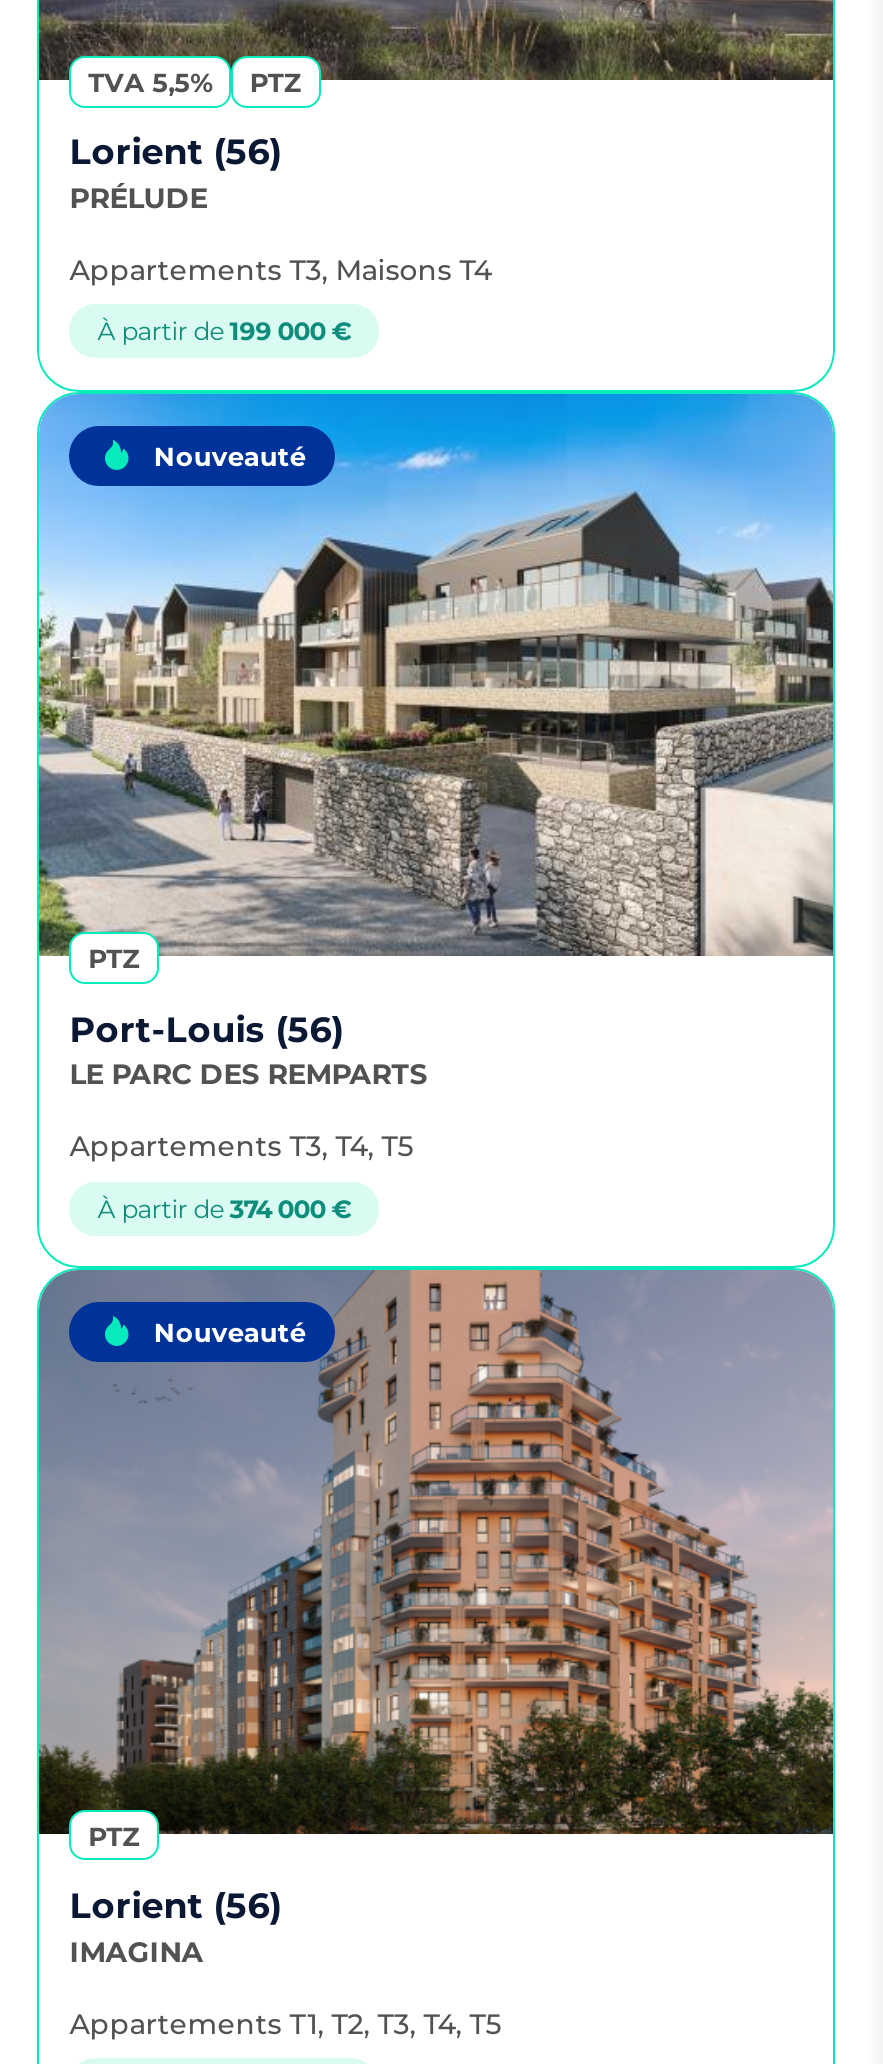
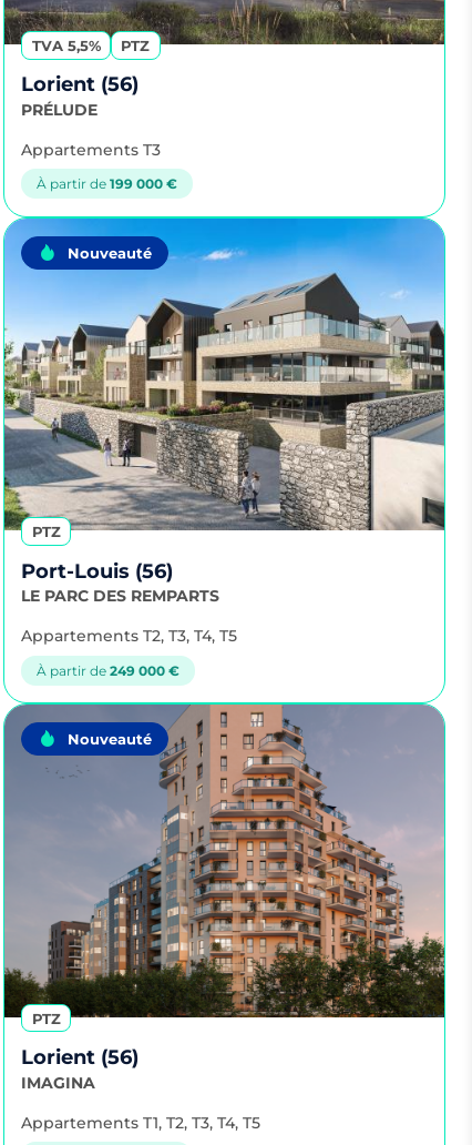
- Appartements T3, Maisons T4
+ Appartements T3

- Appartements T3, T4, T5
+ Appartements T2, T3, T4, T5

- À partir de 374 000 €
+ À partir de 249 000 €
